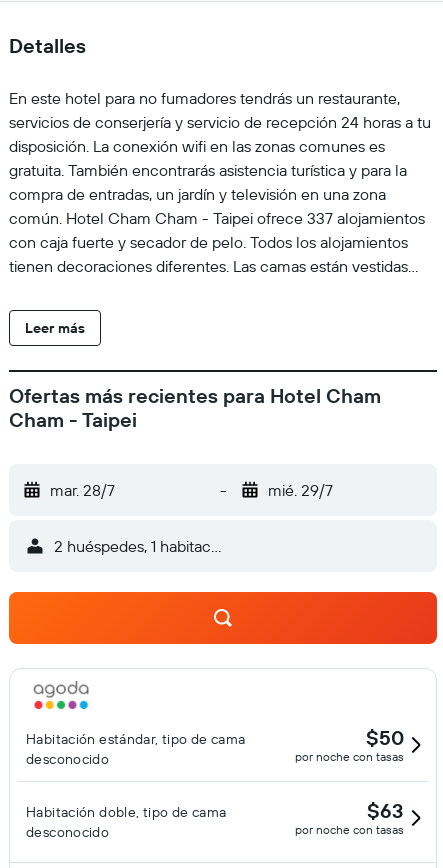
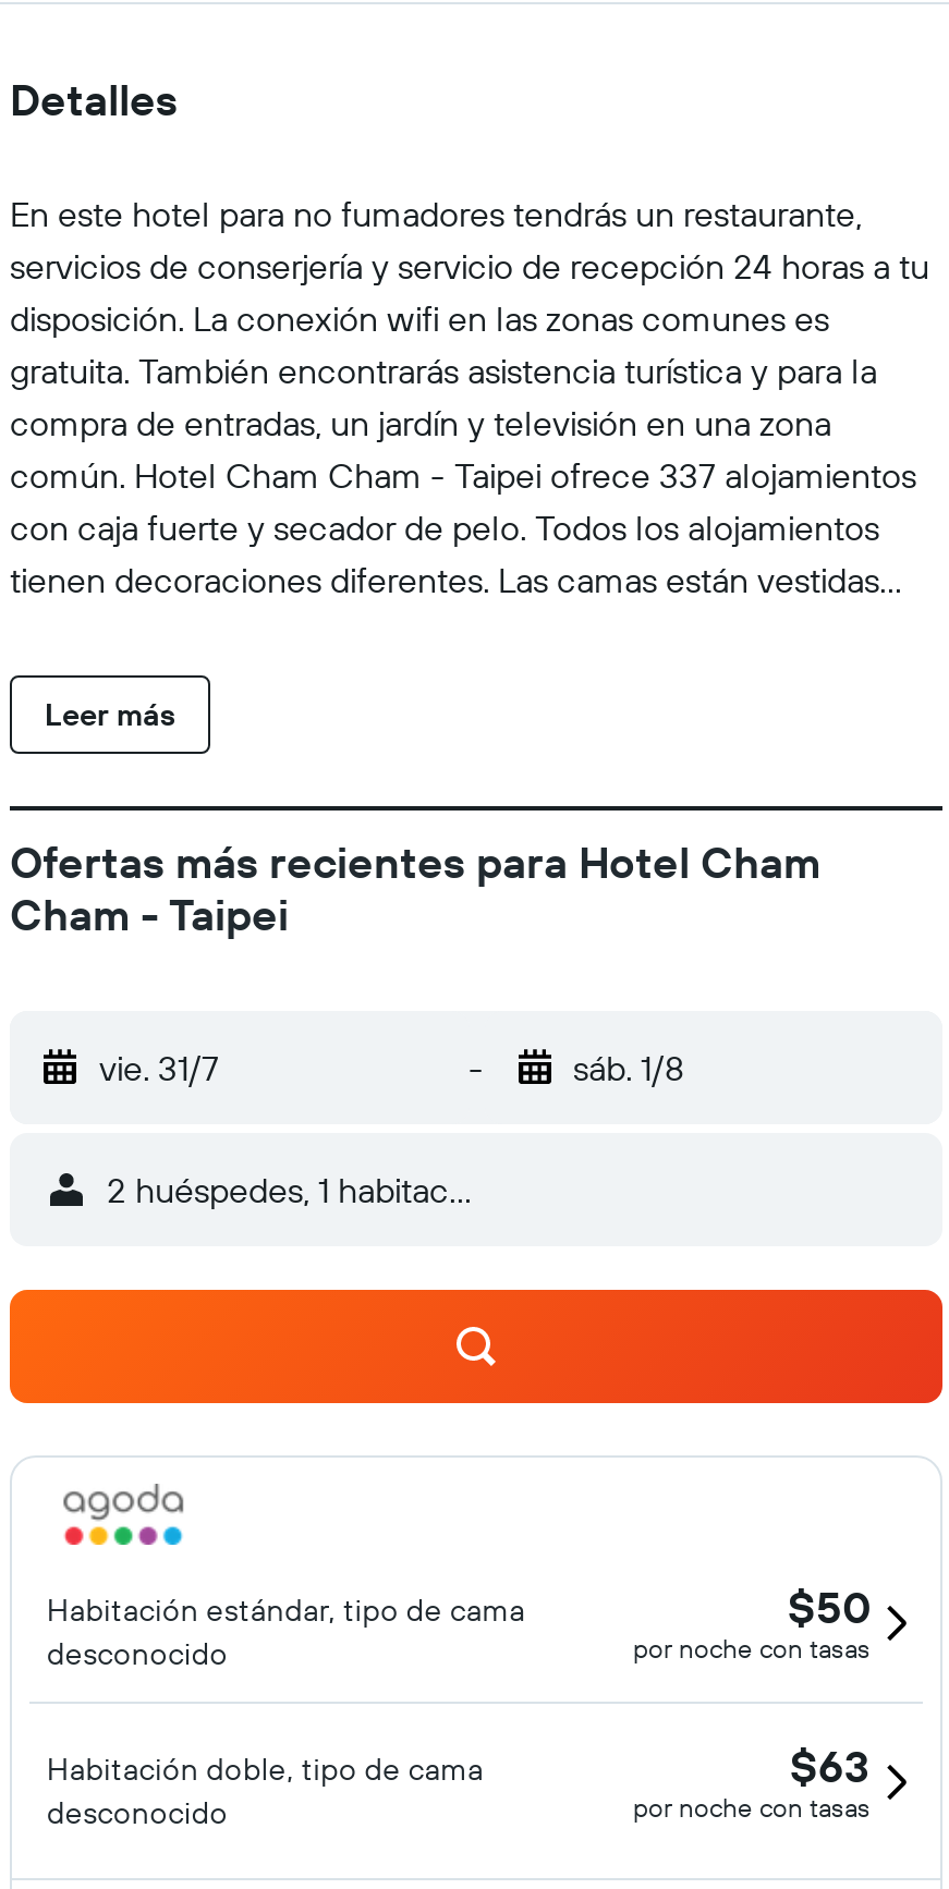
- mar. 28/7
+ vie. 31/7

- mié. 29/7
+ sáb. 1/8
